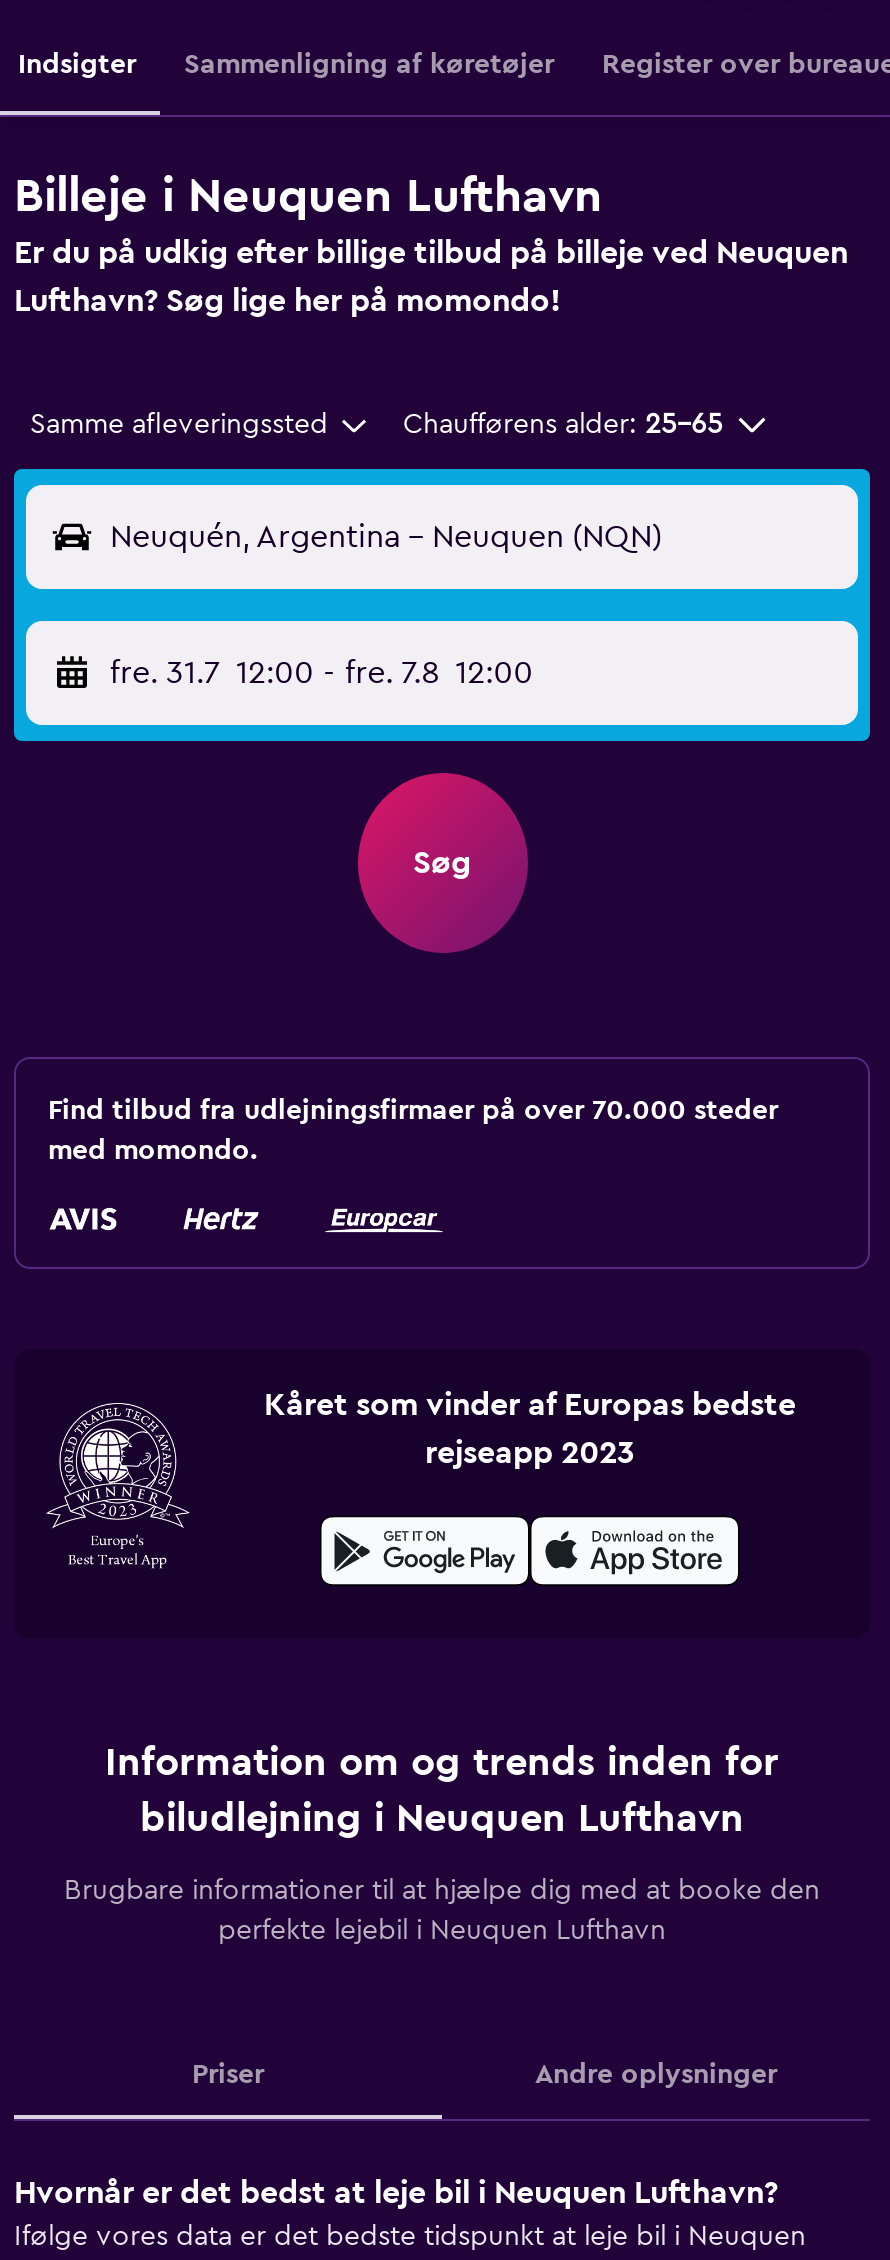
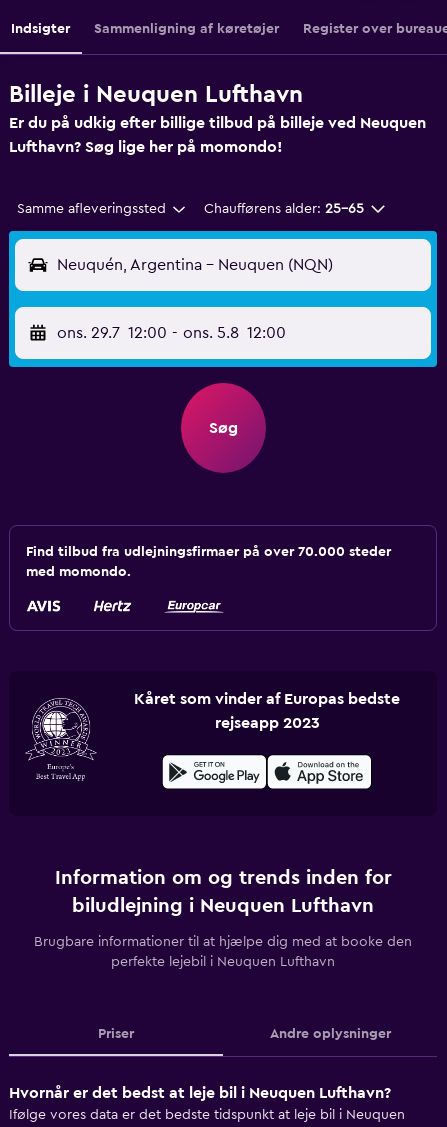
- fre. 31.7 12:00 - fre. 7.8 12:00
+ ons. 29.7 12:00 - ons. 5.8 12:00
